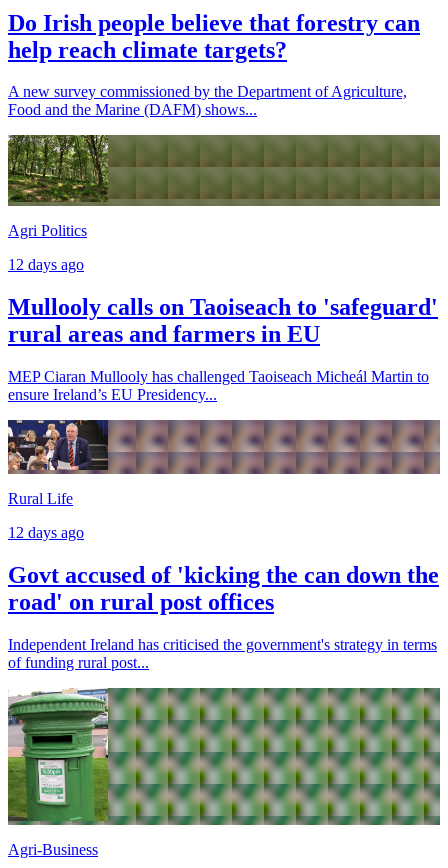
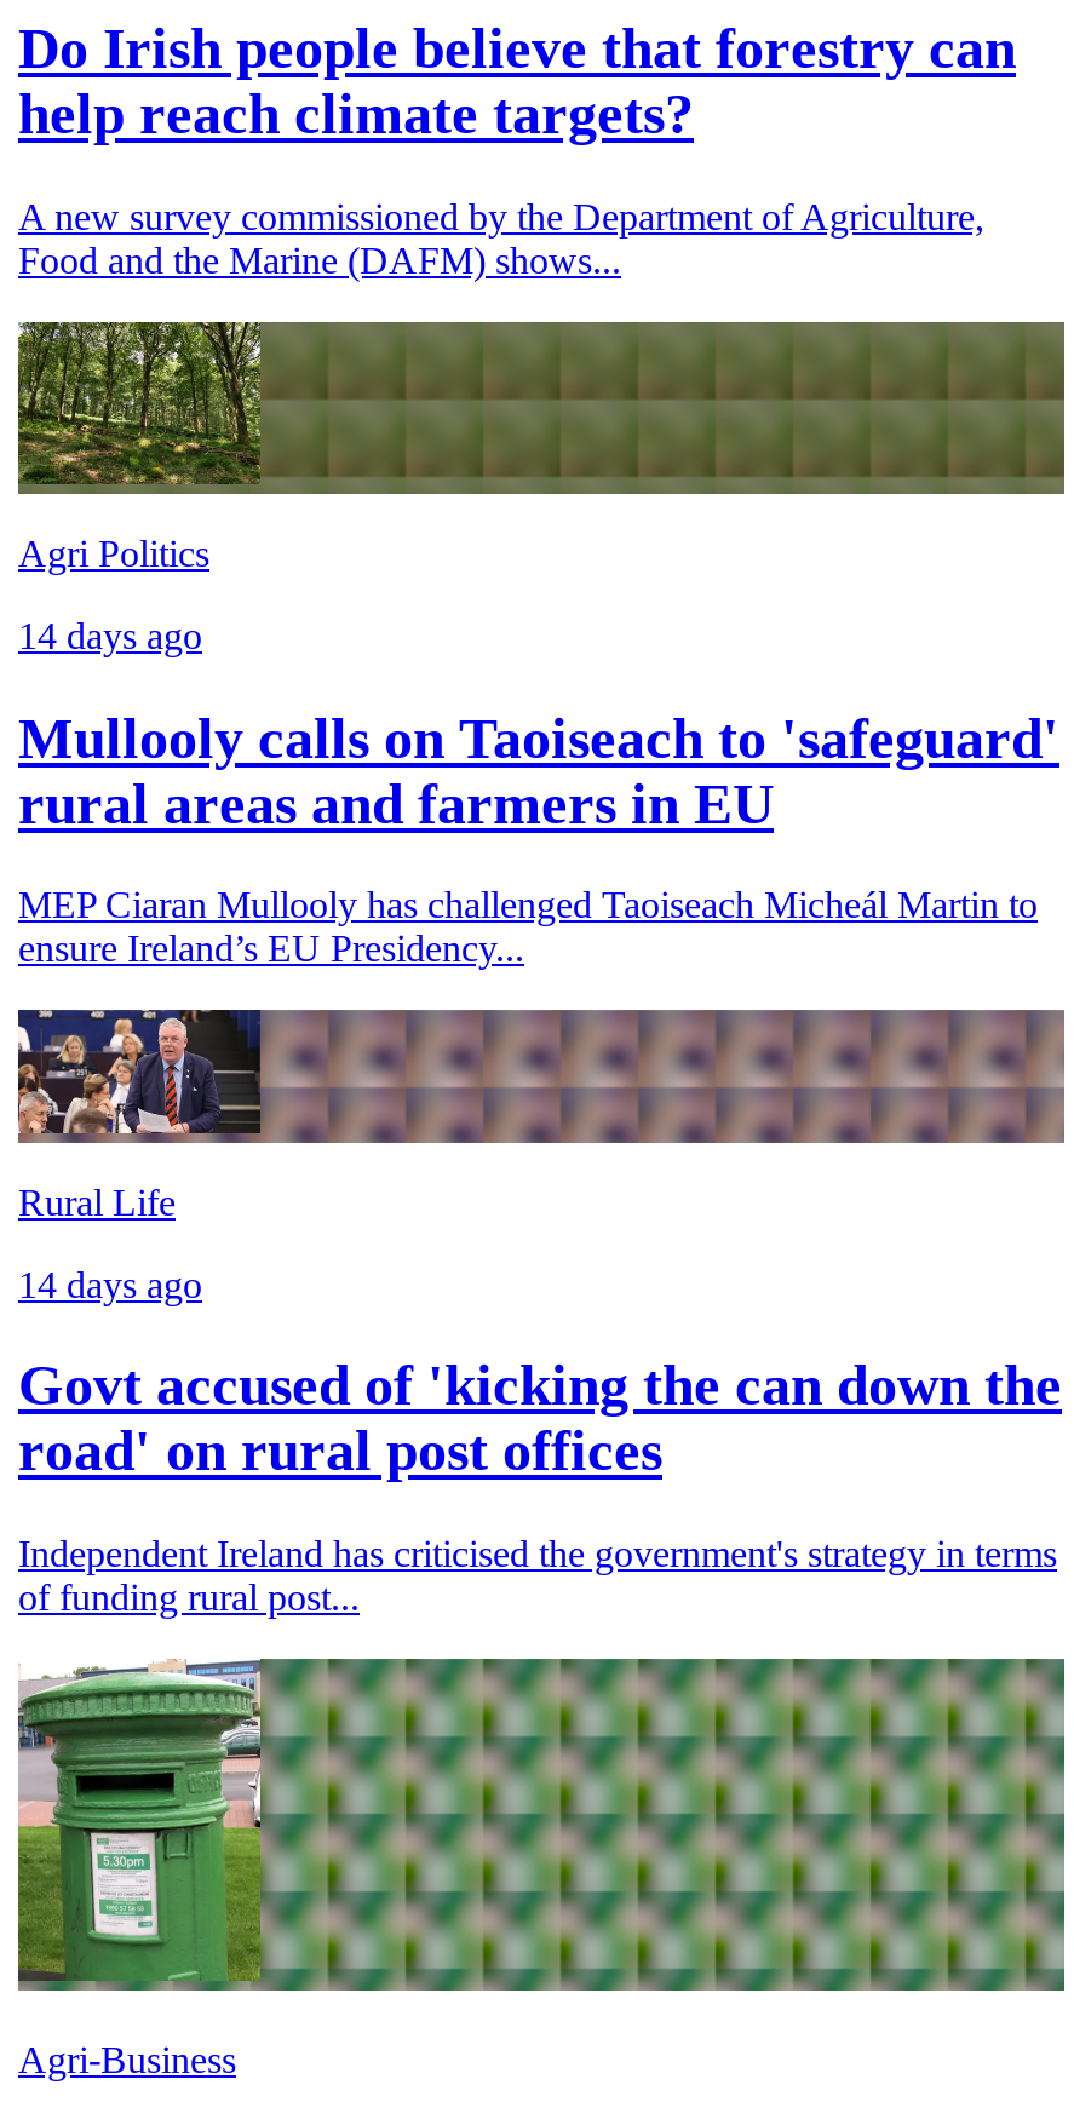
- 12 days ago
+ 14 days ago

- 12 days ago
+ 14 days ago
